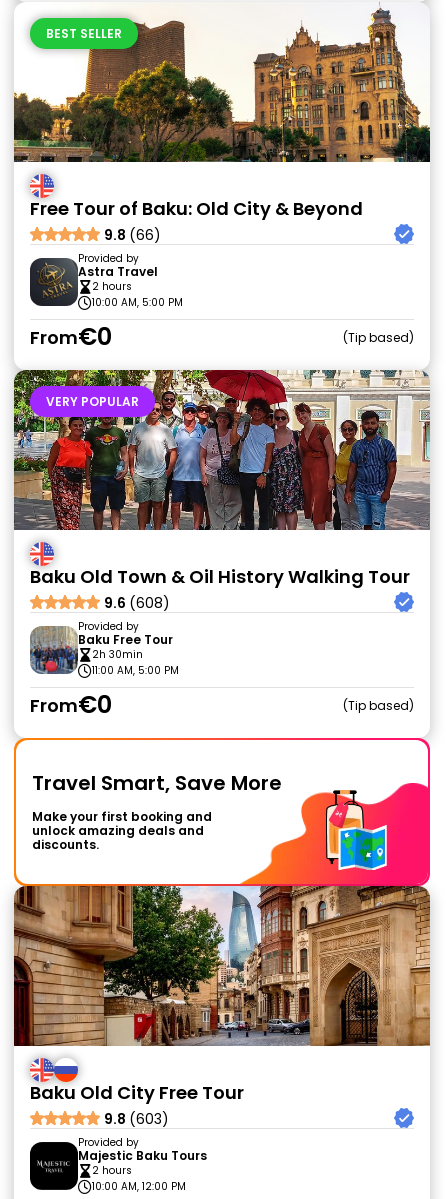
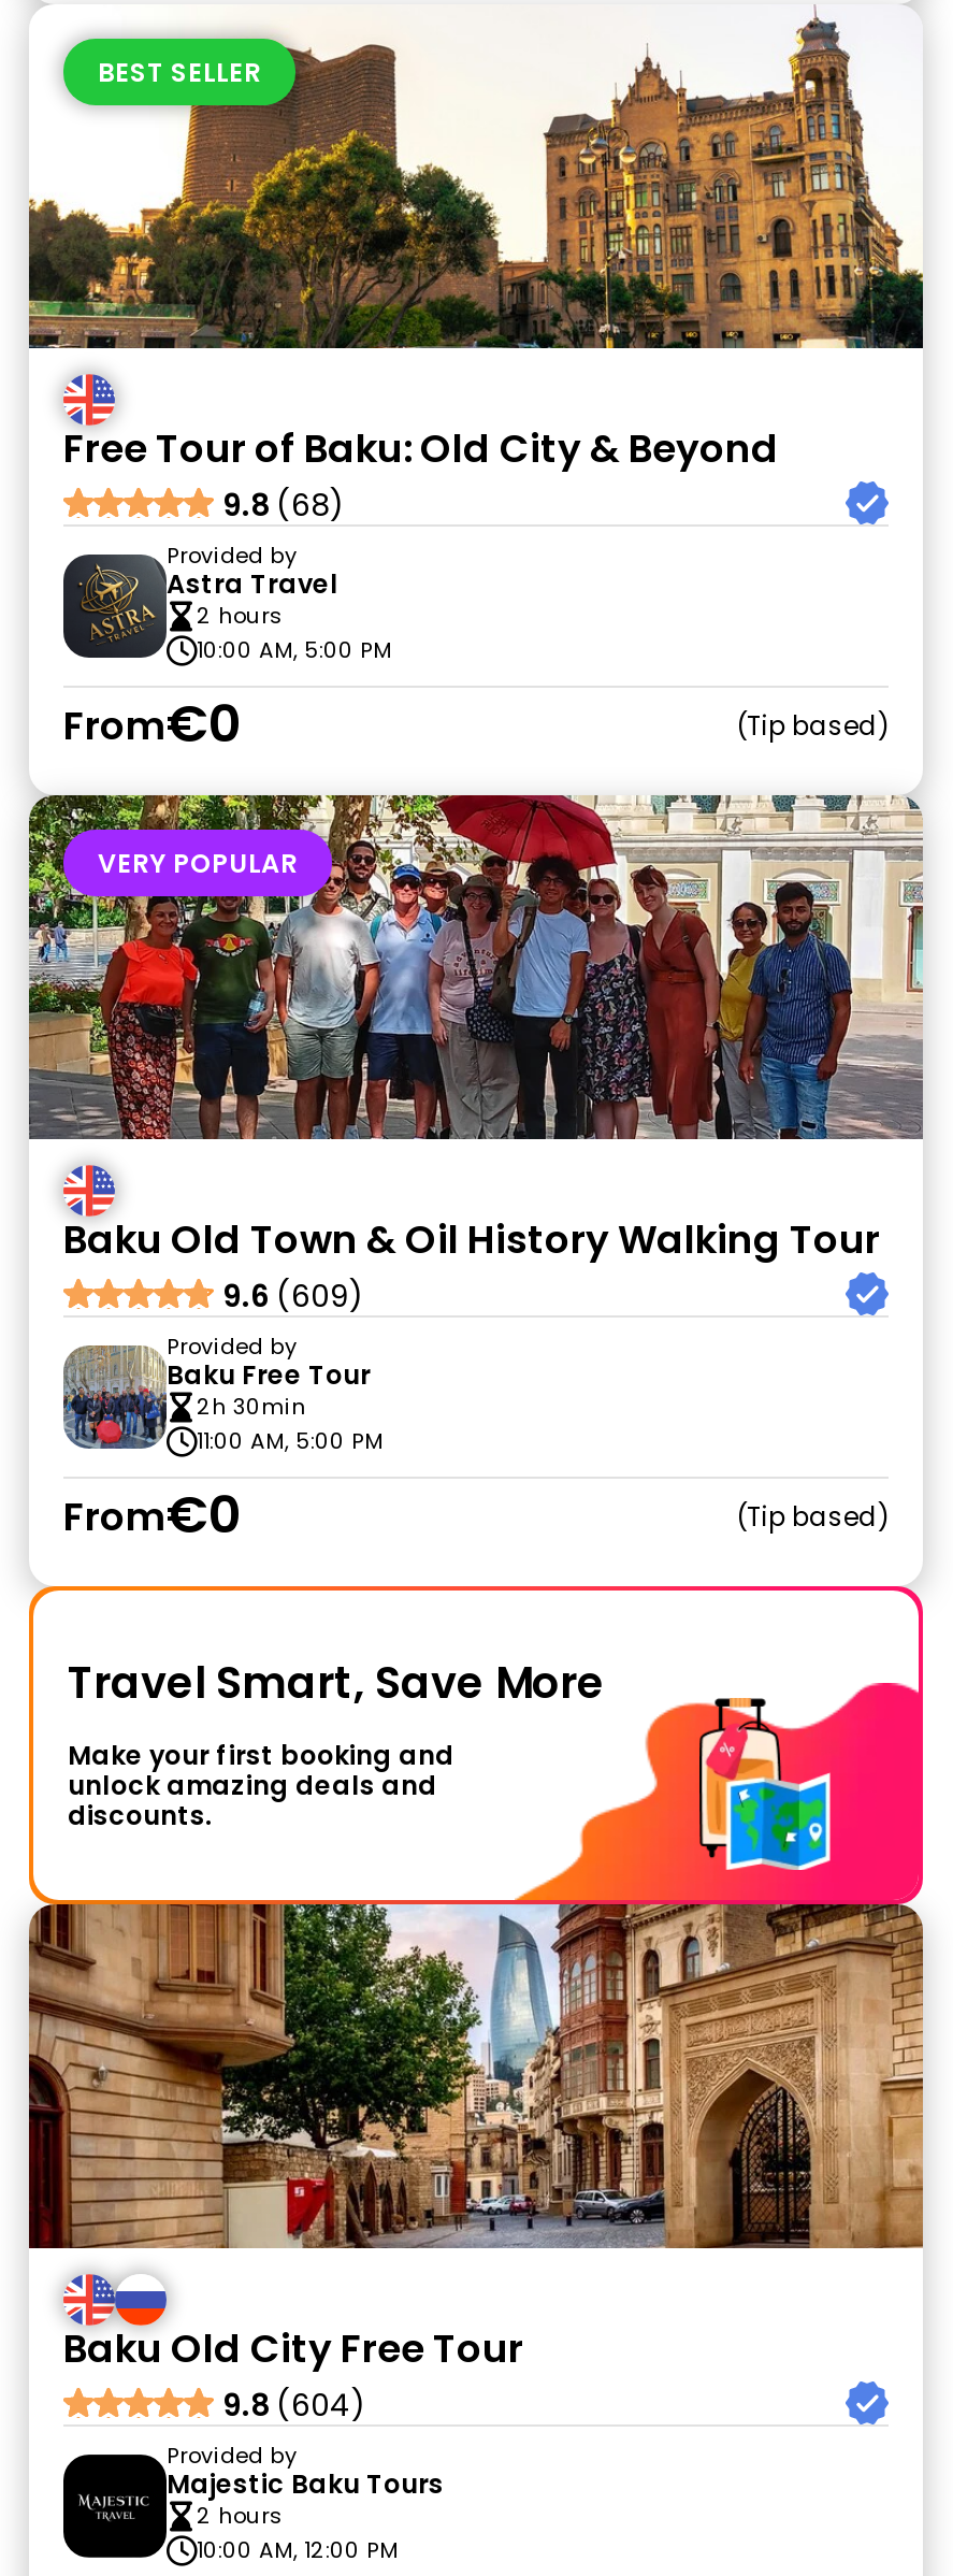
- 9.8 (66)
+ 9.8 (68)

- 9.6 (608)
+ 9.6 (609)

- 9.8 (603)
+ 9.8 (604)
